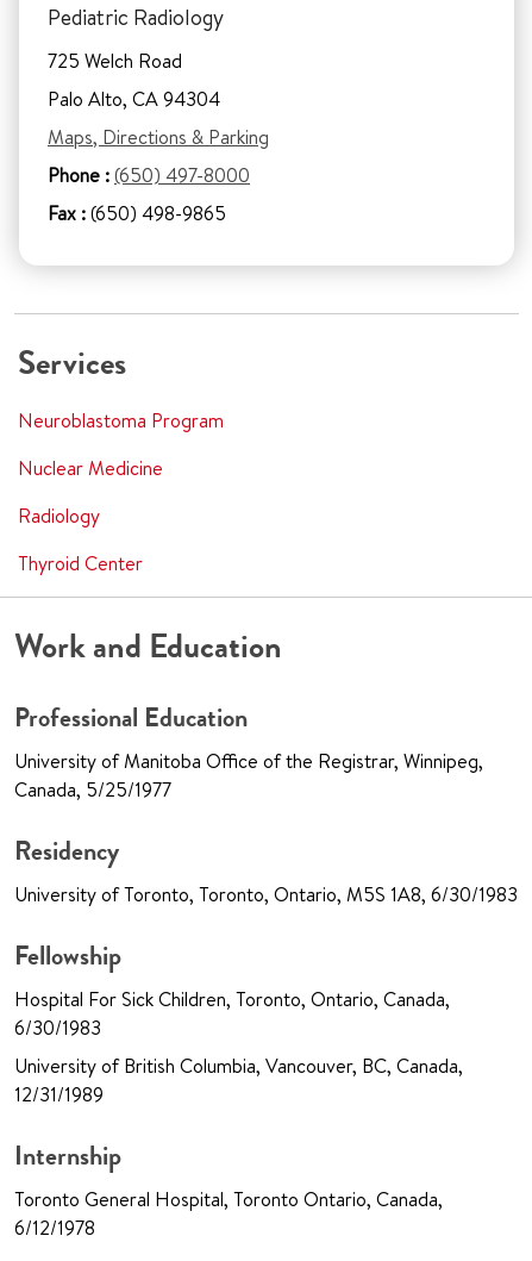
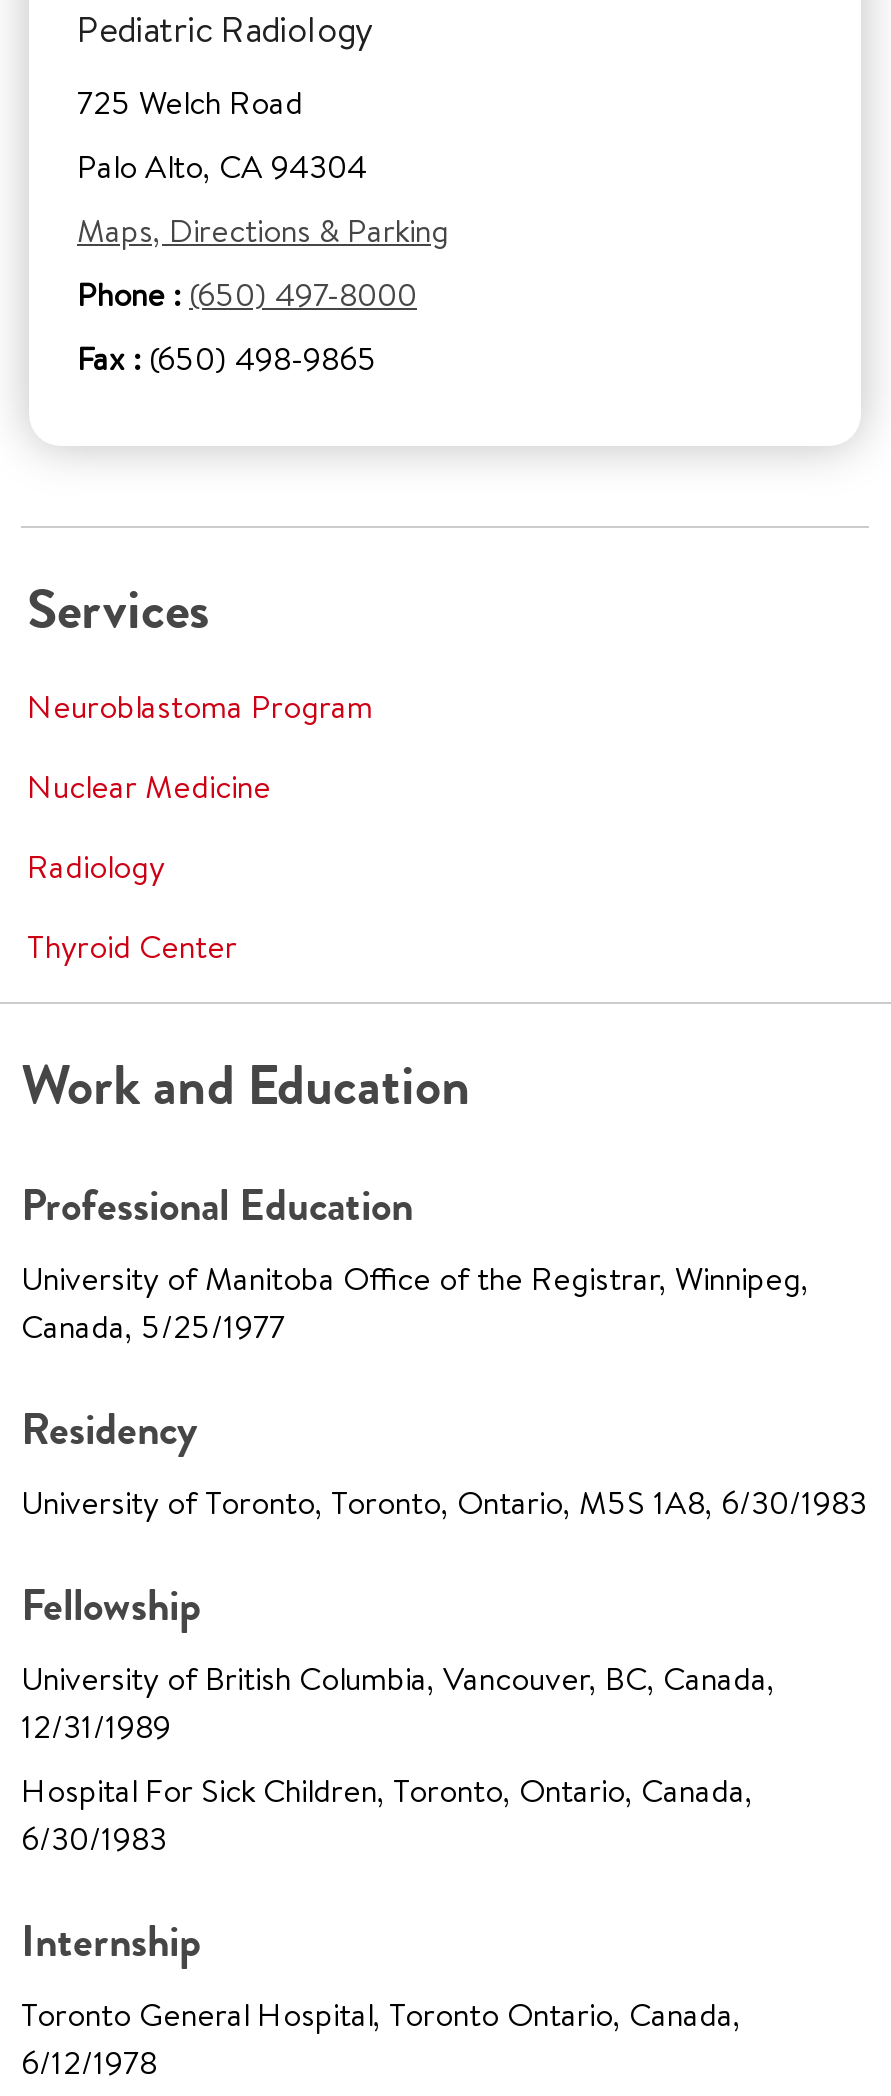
moved down: Hospital For Sick Children, Toronto, Ontario, Canada, | 6/30/1983

moved up: University of British Columbia, Vancouver, BC, Canada, | 12/31/1989
